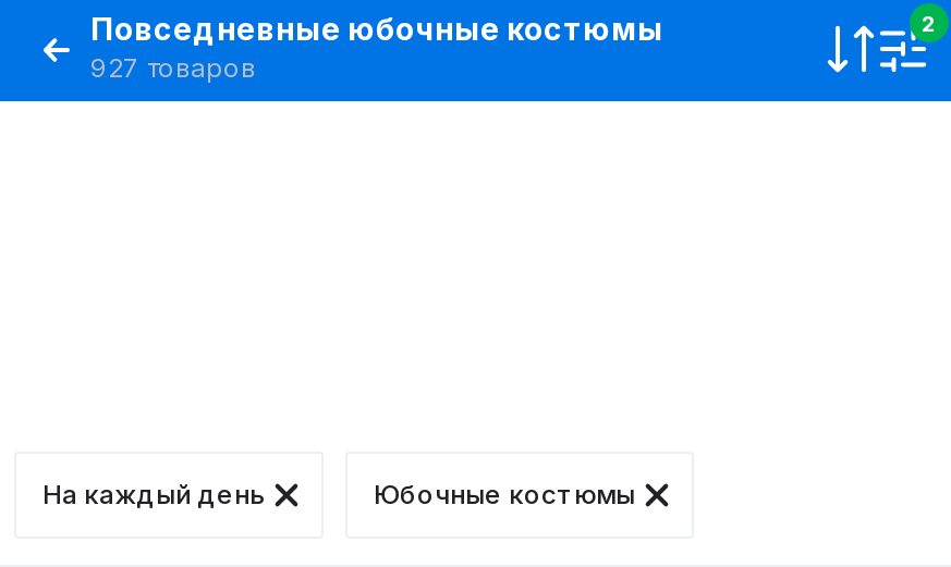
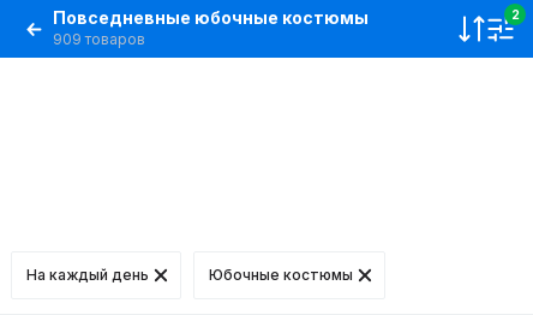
- 927 товаров
+ 909 товаров
